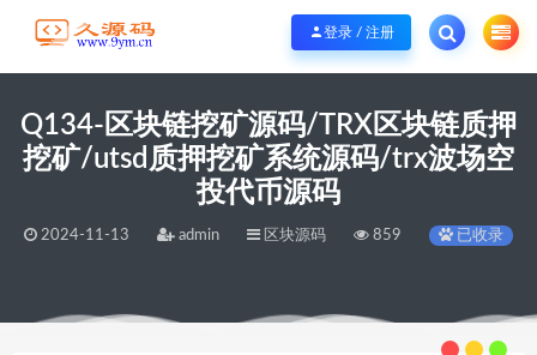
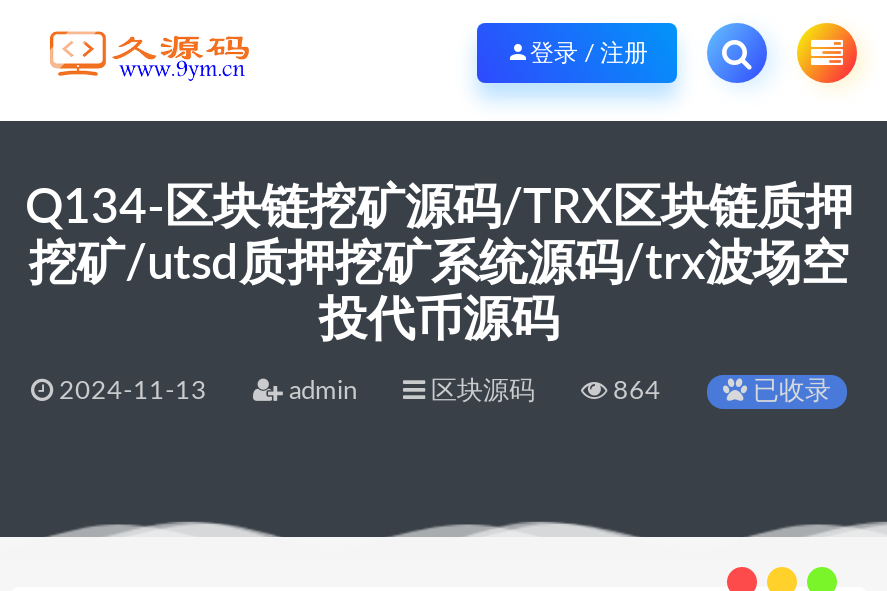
- 859
+ 864
